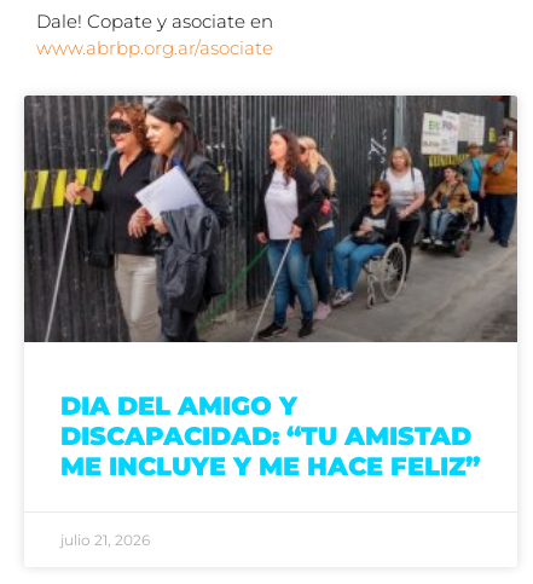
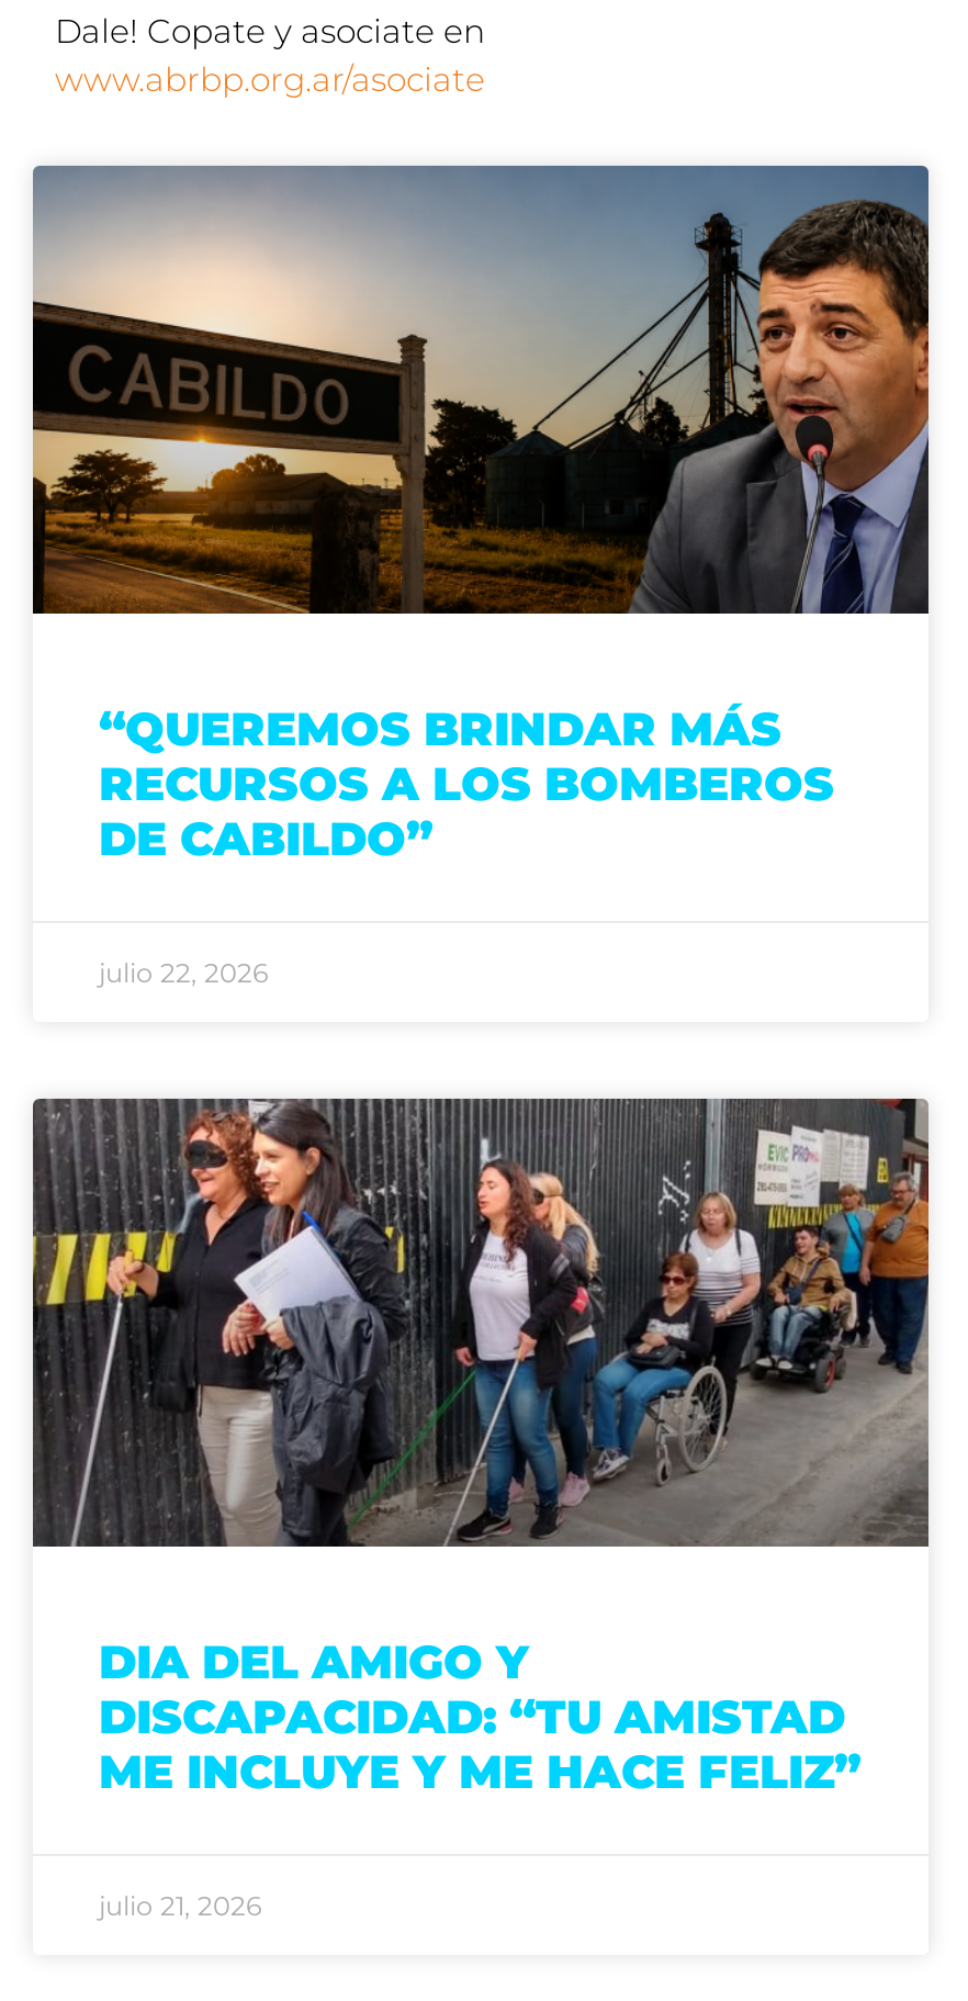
+ [image]
+ “QUEREMOS BRINDAR MÁS
+ RECURSOS A LOS BOMBEROS
+ DE CABILDO”
+ julio 22, 2026
